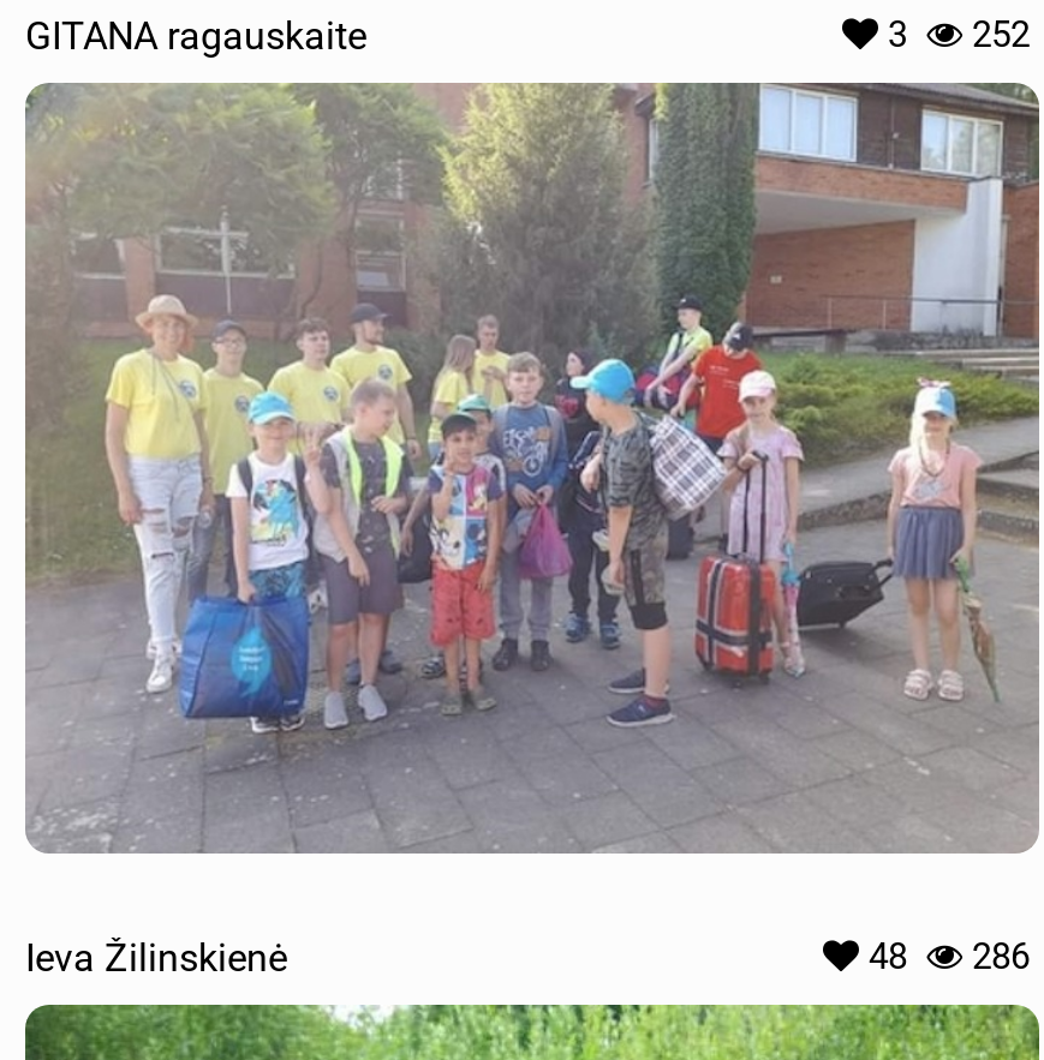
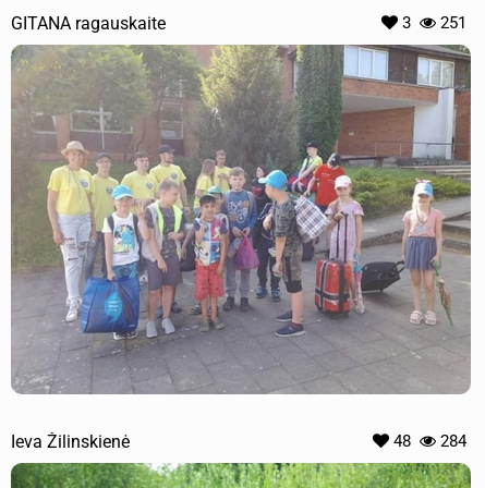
- 3 252
+ 3 251

- 48 286
+ 48 284
